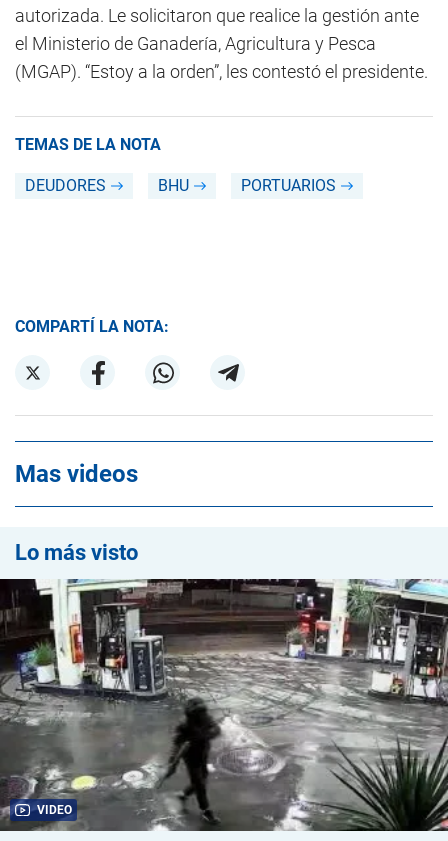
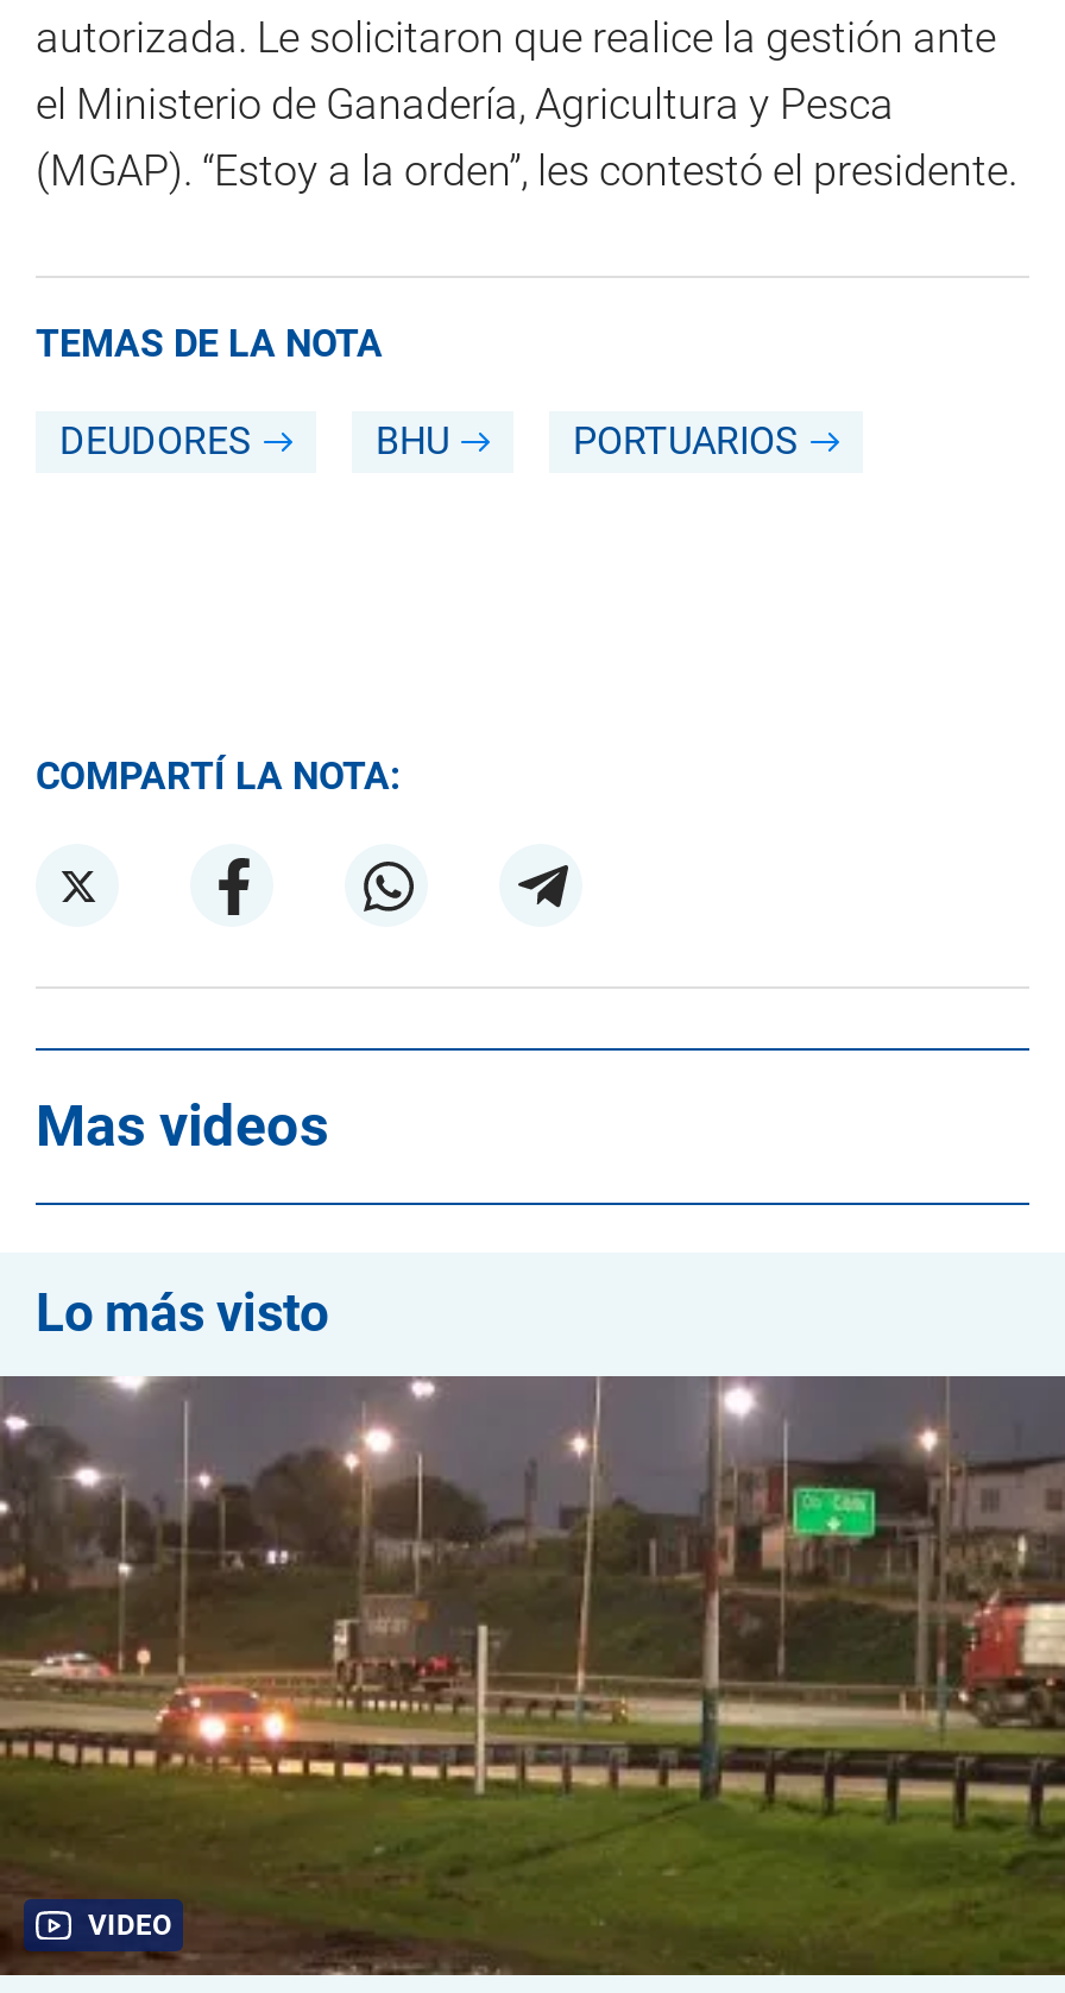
- [image]
+ [image]
